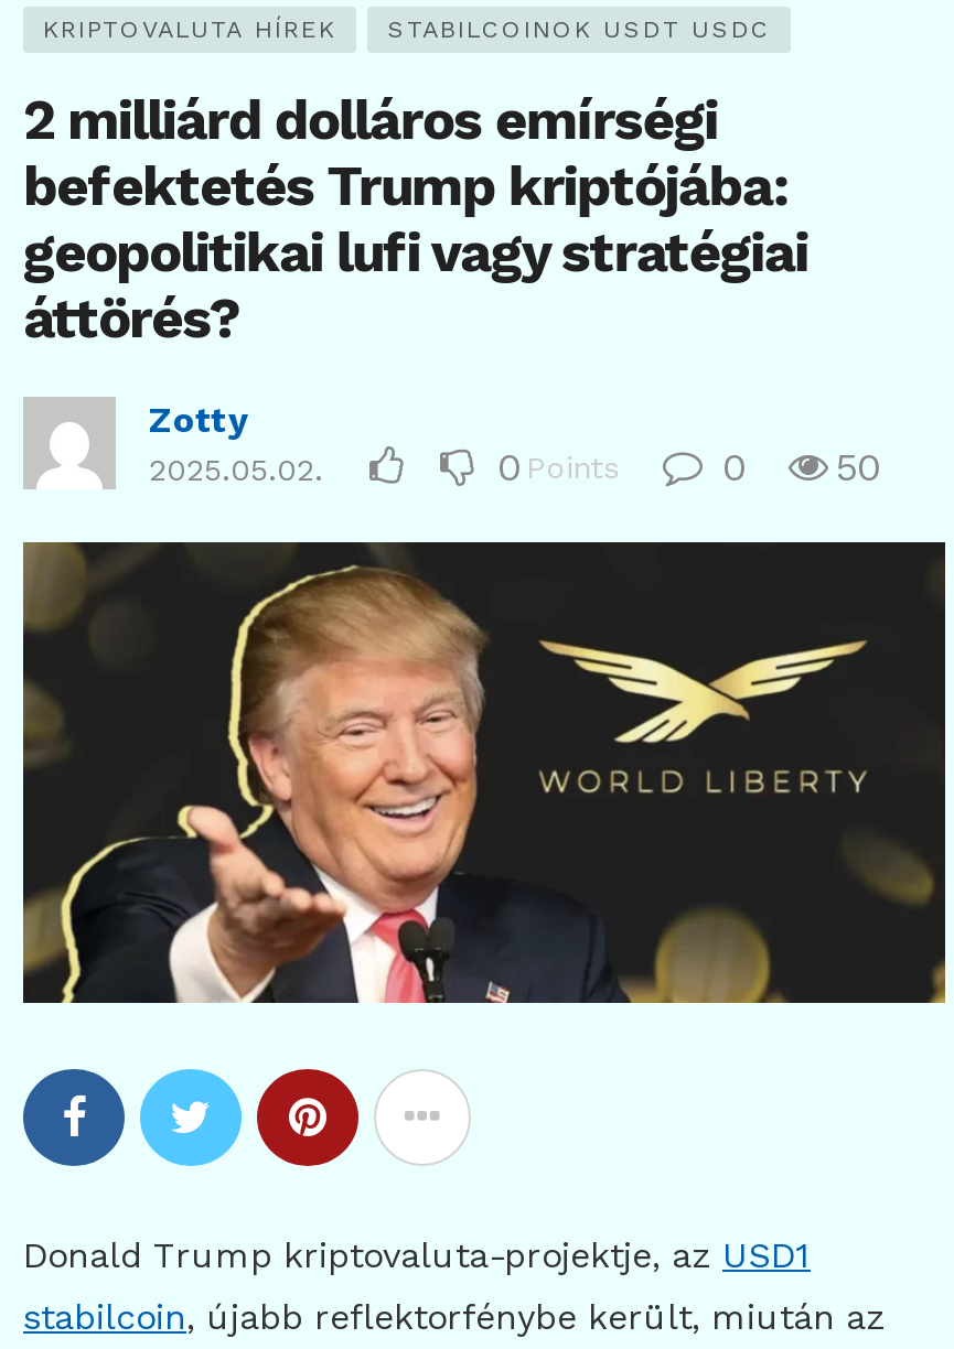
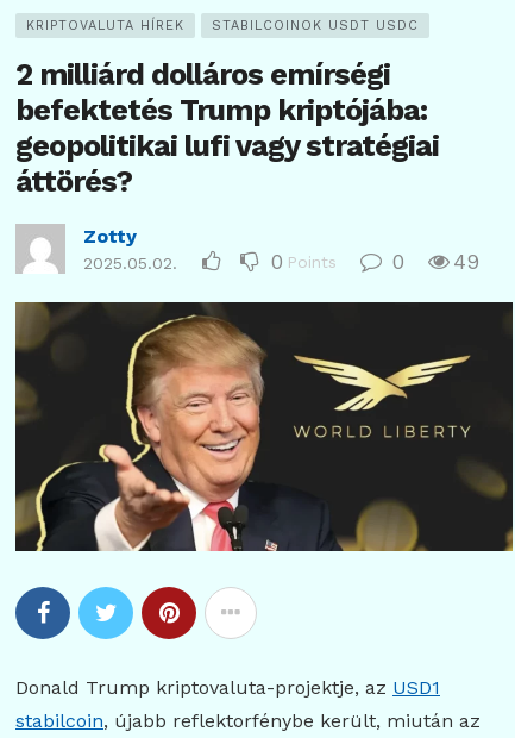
- 50
+ 49
